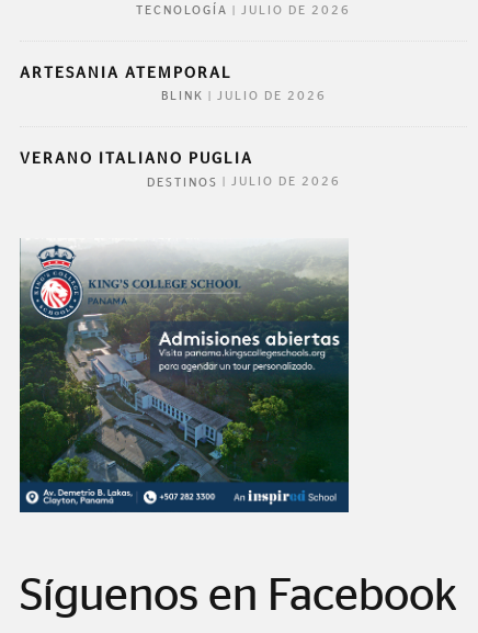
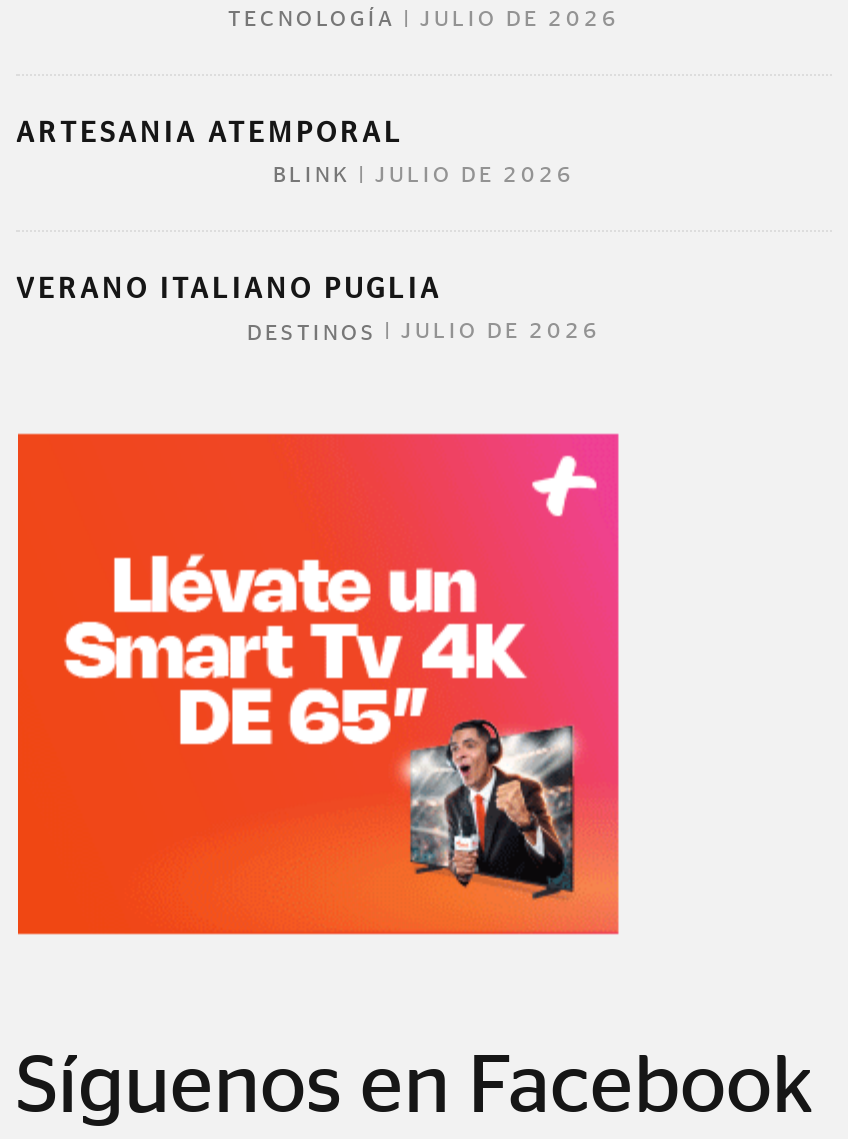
- [image]
+ [image]
